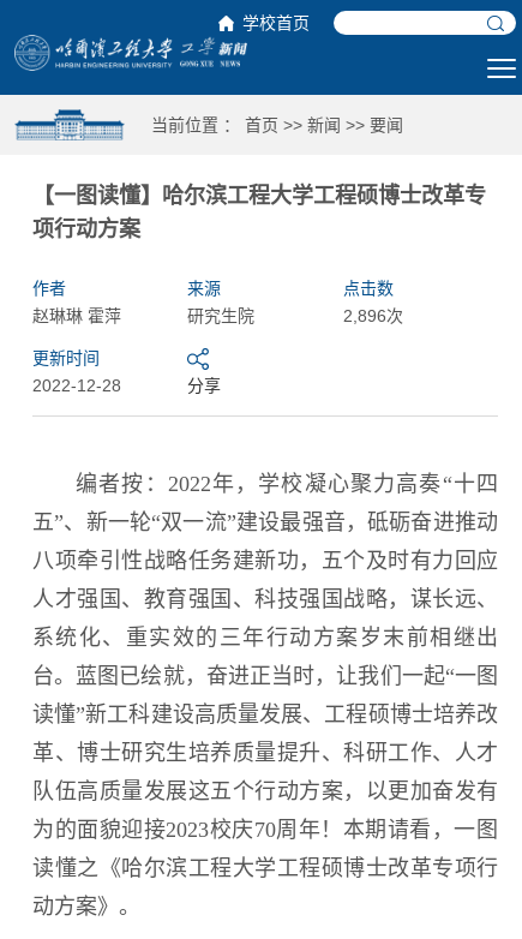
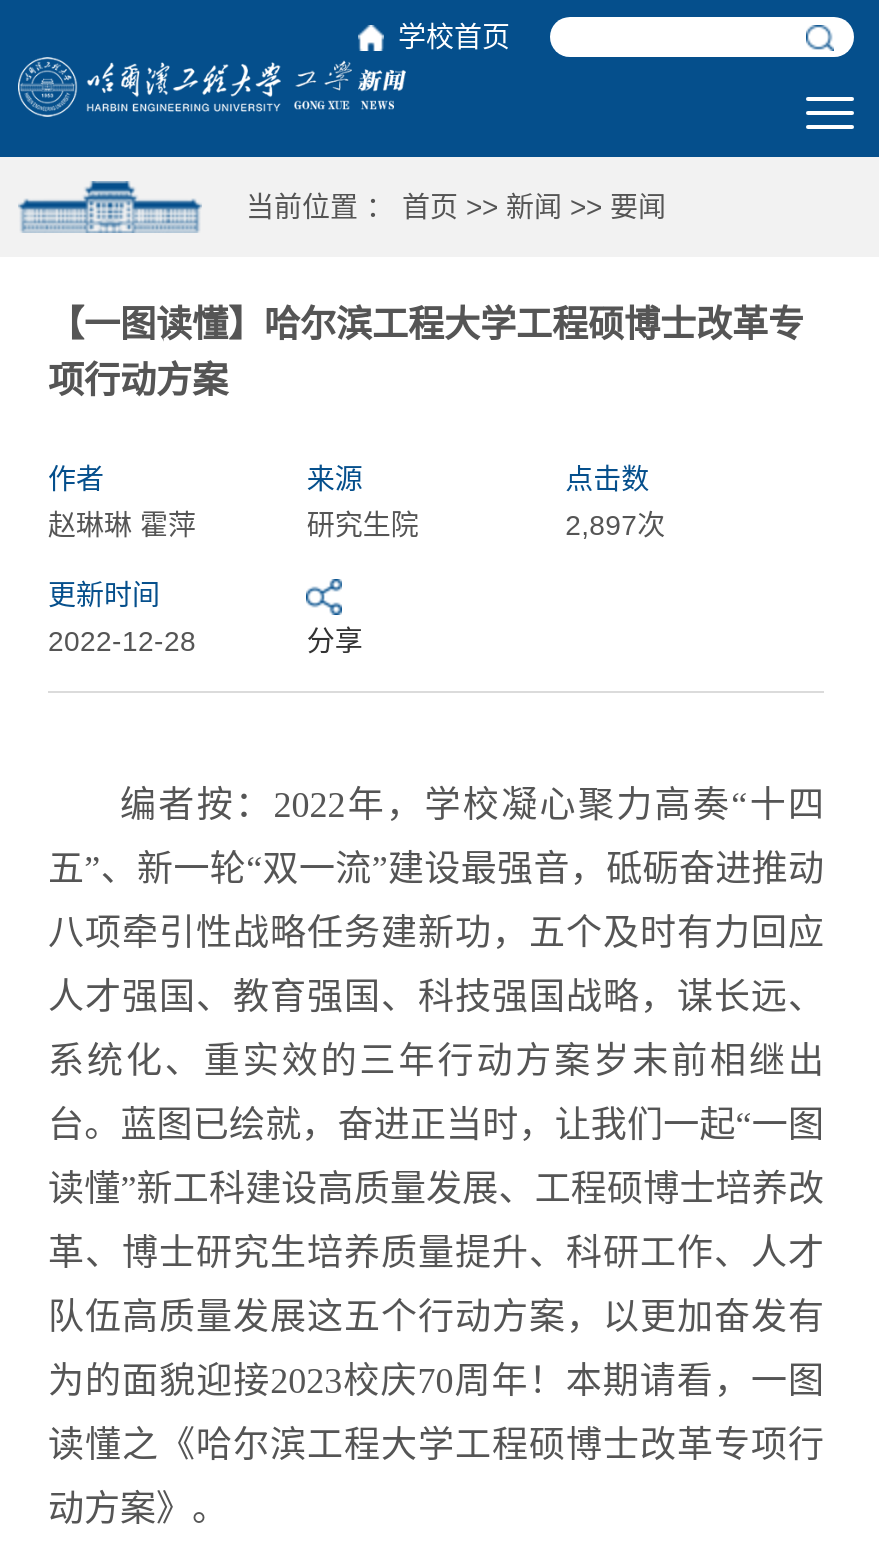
- 2,896次
+ 2,897次
